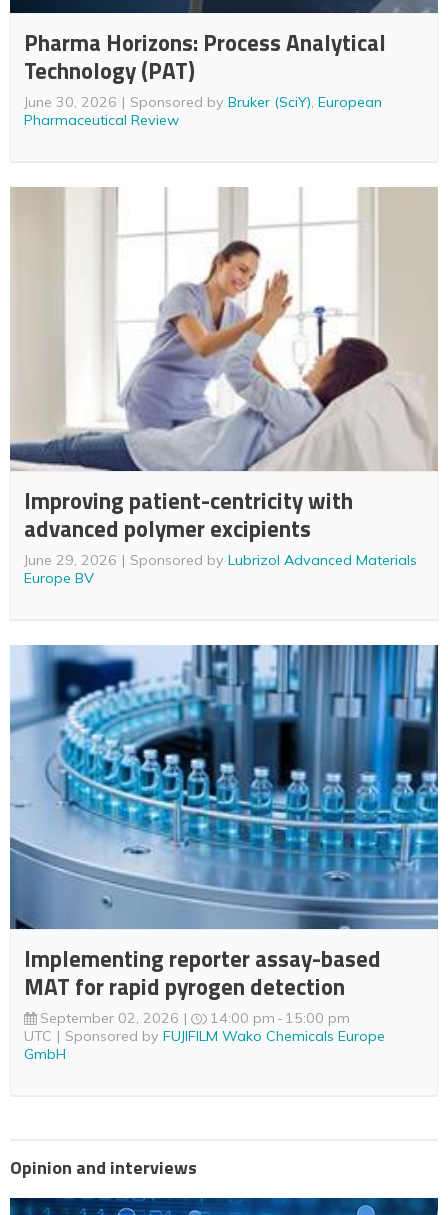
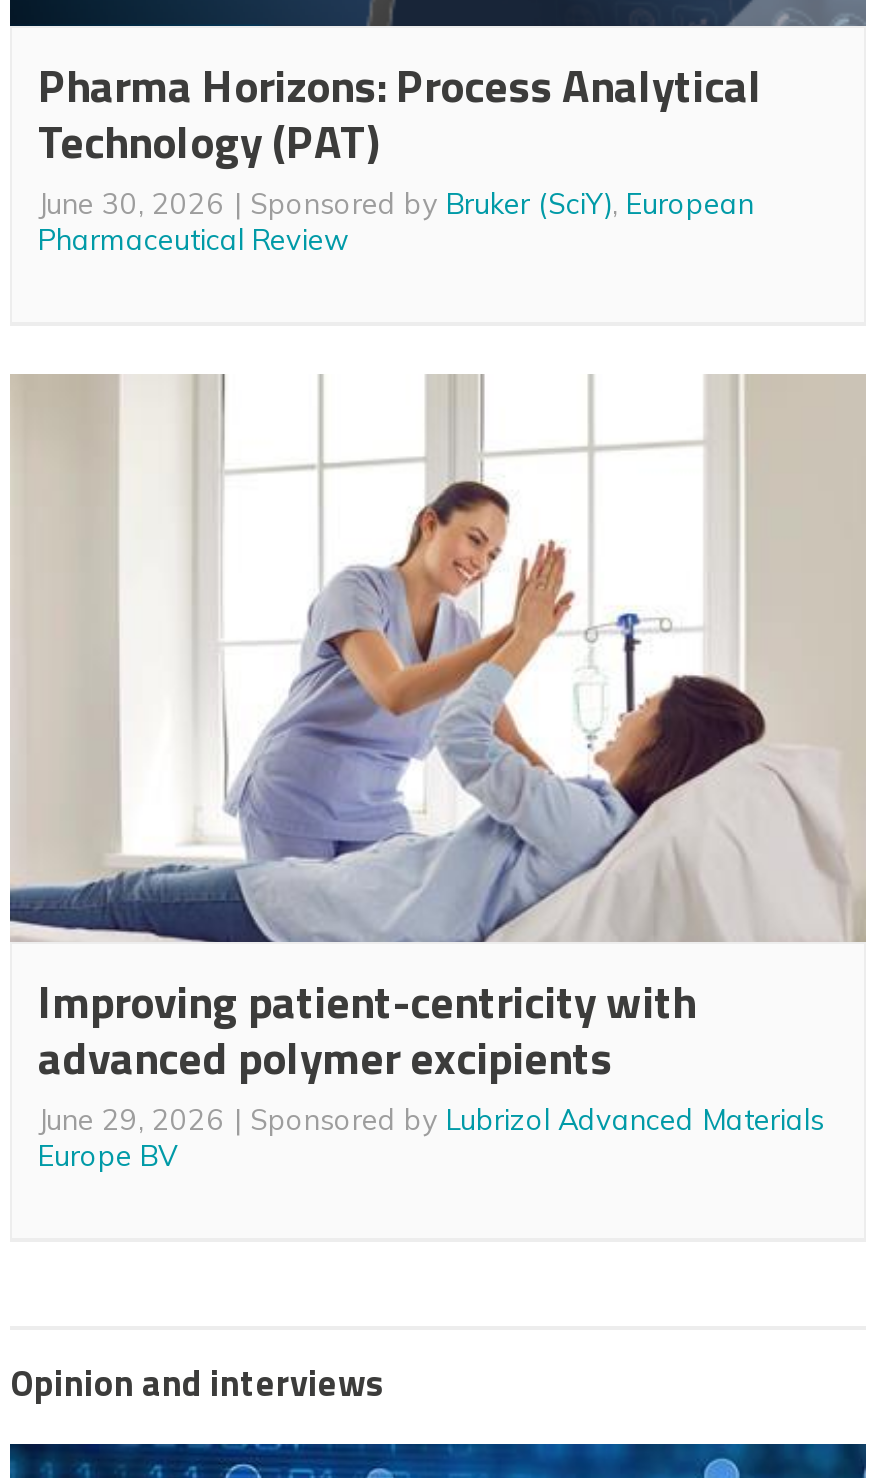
- [image]
- Implementing reporter assay-based
- MAT for rapid pyrogen detection
- September 02, 2026
- 14:00 pm 15:00 pm
- UTC
- Sponsored by FUJIFILM Wako Chemicals Europe
- GmbH
